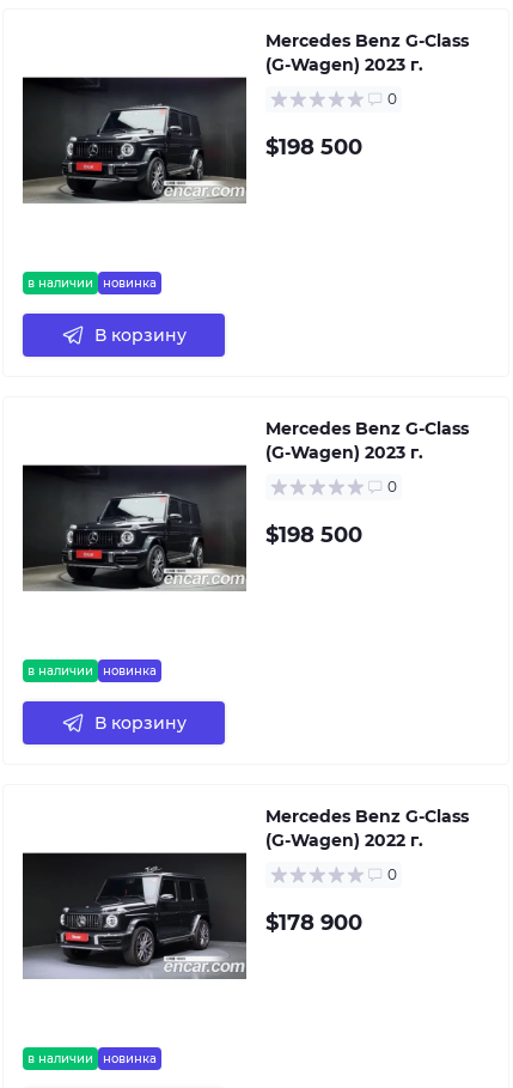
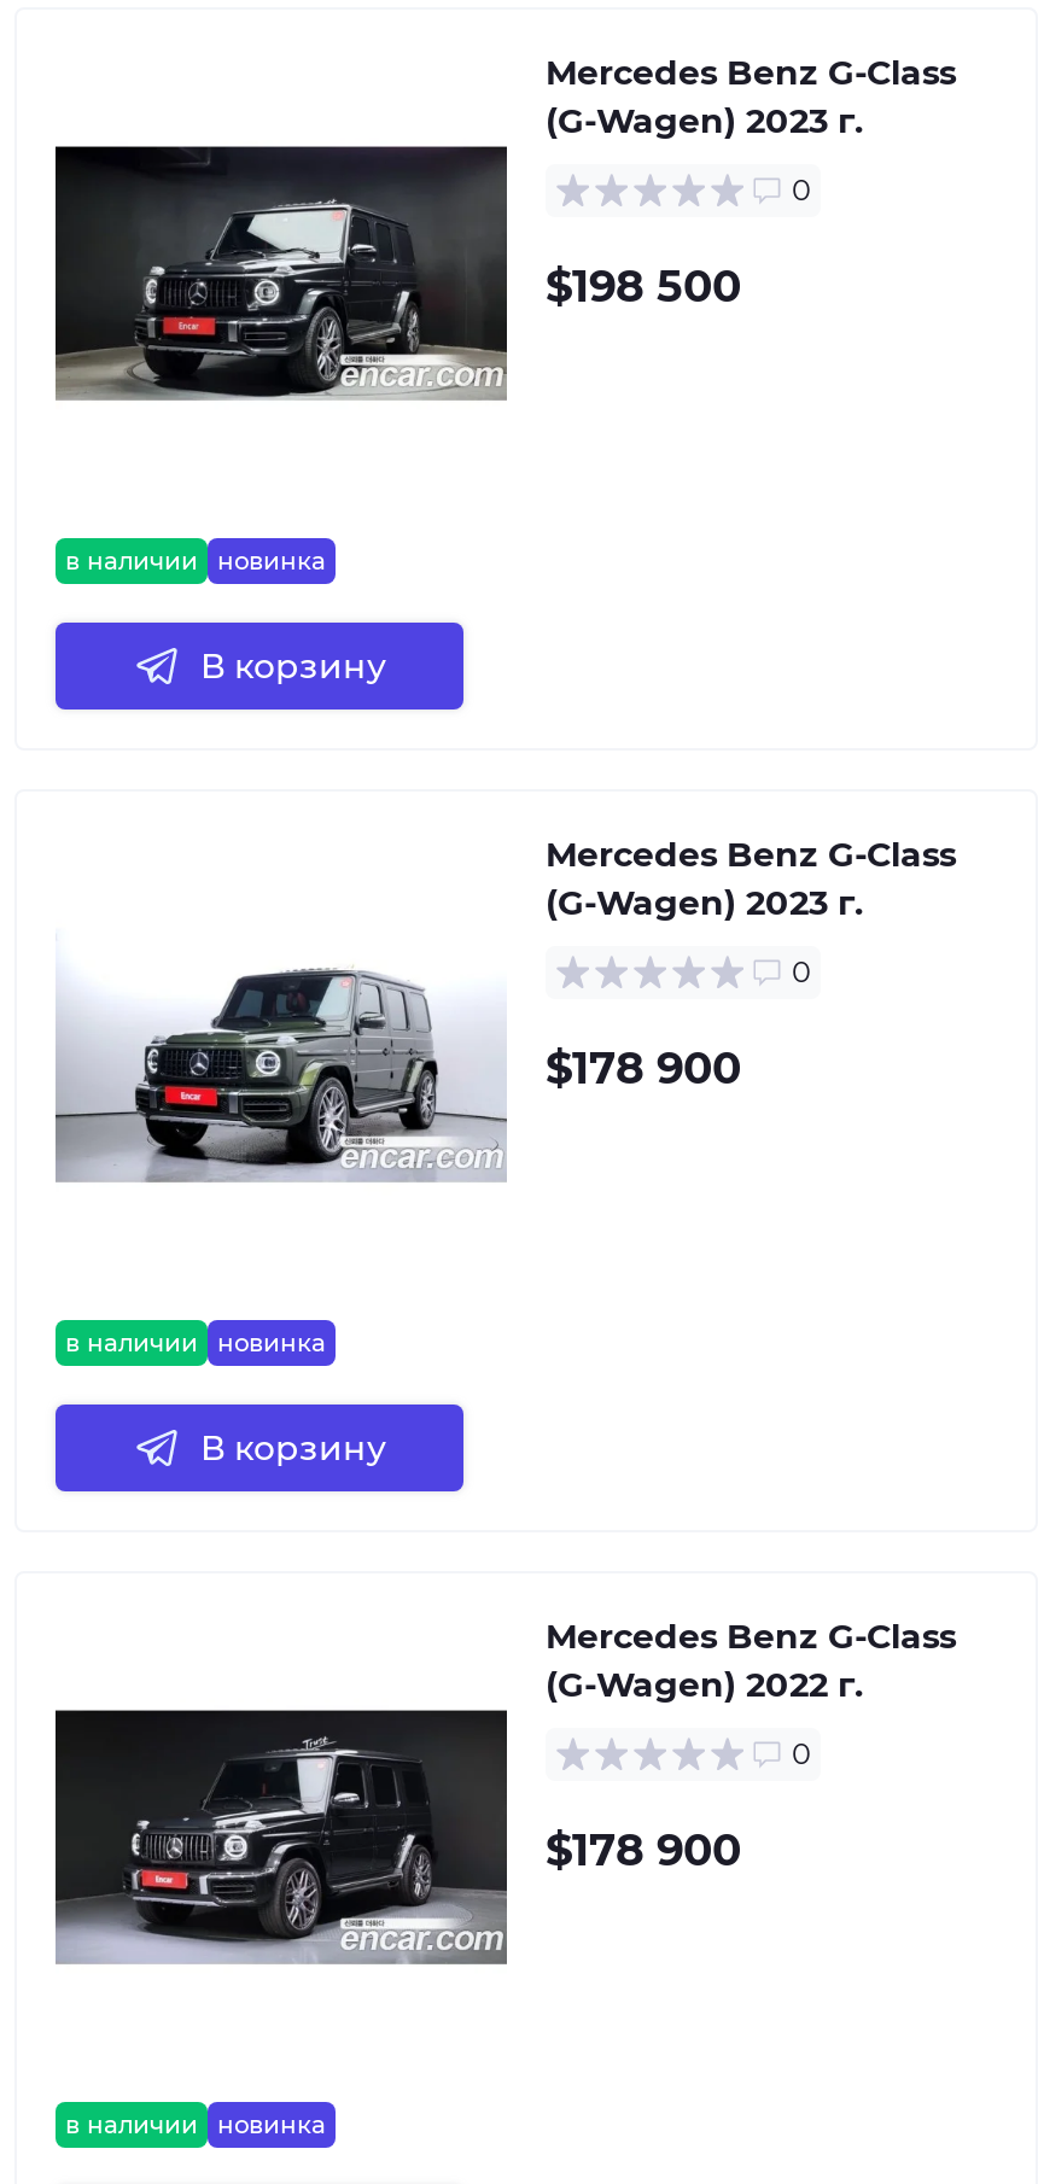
- [image]
- $198 500
+ [image]
+ $178 900
